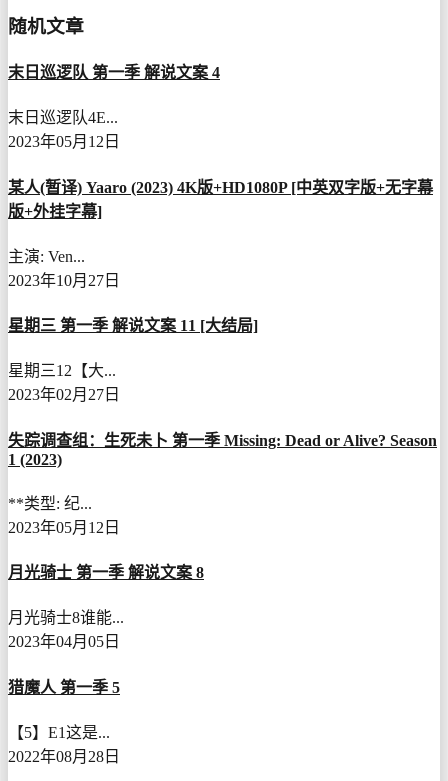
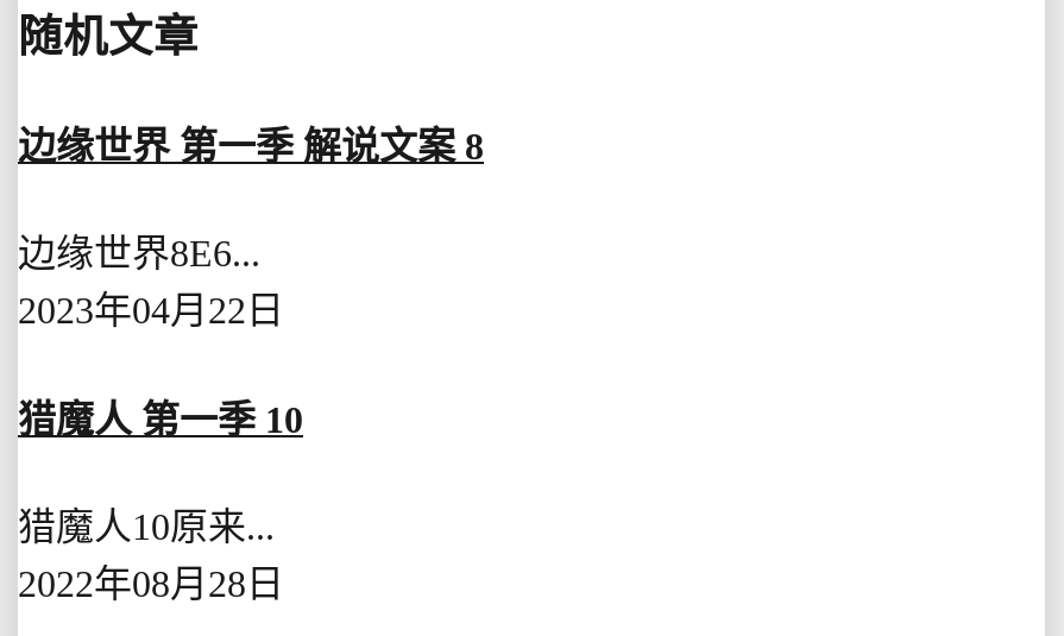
- 末日巡逻队 第一季 解说文案 4
- 末日巡逻队4E...
- 2023年05月12日
- 某人(暂译) Yaaro (2023) 4K版+HD1080P [中英双字版+无字幕
- 版+外挂字幕]
- 主演: Ven...
- 2023年10月27日
- 星期三 第一季 解说文案 11 [大结局]
- 星期三12【大...
- 2023年02月27日
- 失踪调查组：生死未卜 第一季 Missing: Dead or Alive? Season
- 1 (2023)
- **类型: 纪...
- 2023年05月12日
- 月光骑士 第一季 解说文案 8
- 月光骑士8谁能...
- 2023年04月05日
- 猎魔人 第一季 5
- 【5】E1这是...
+ 边缘世界 第一季 解说文案 8
+ 边缘世界8E6...
+ 2023年04月22日
+ 猎魔人 第一季 10
+ 猎魔人10原来...
